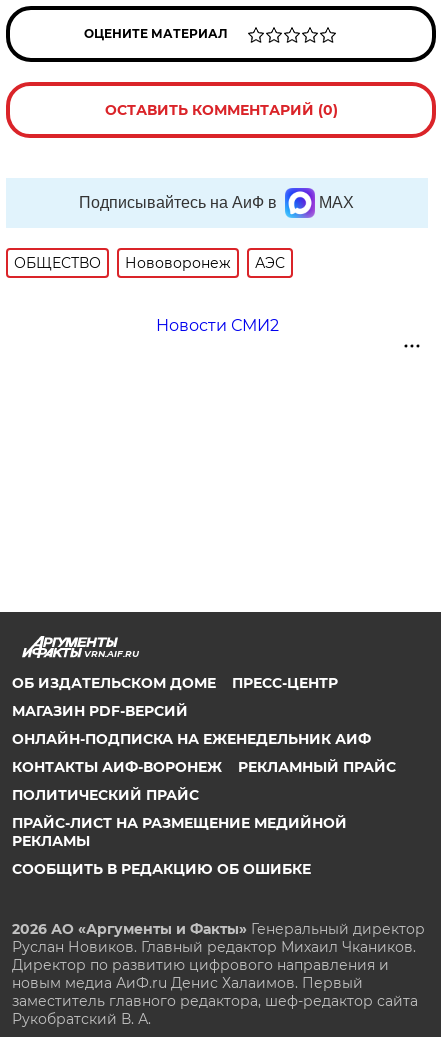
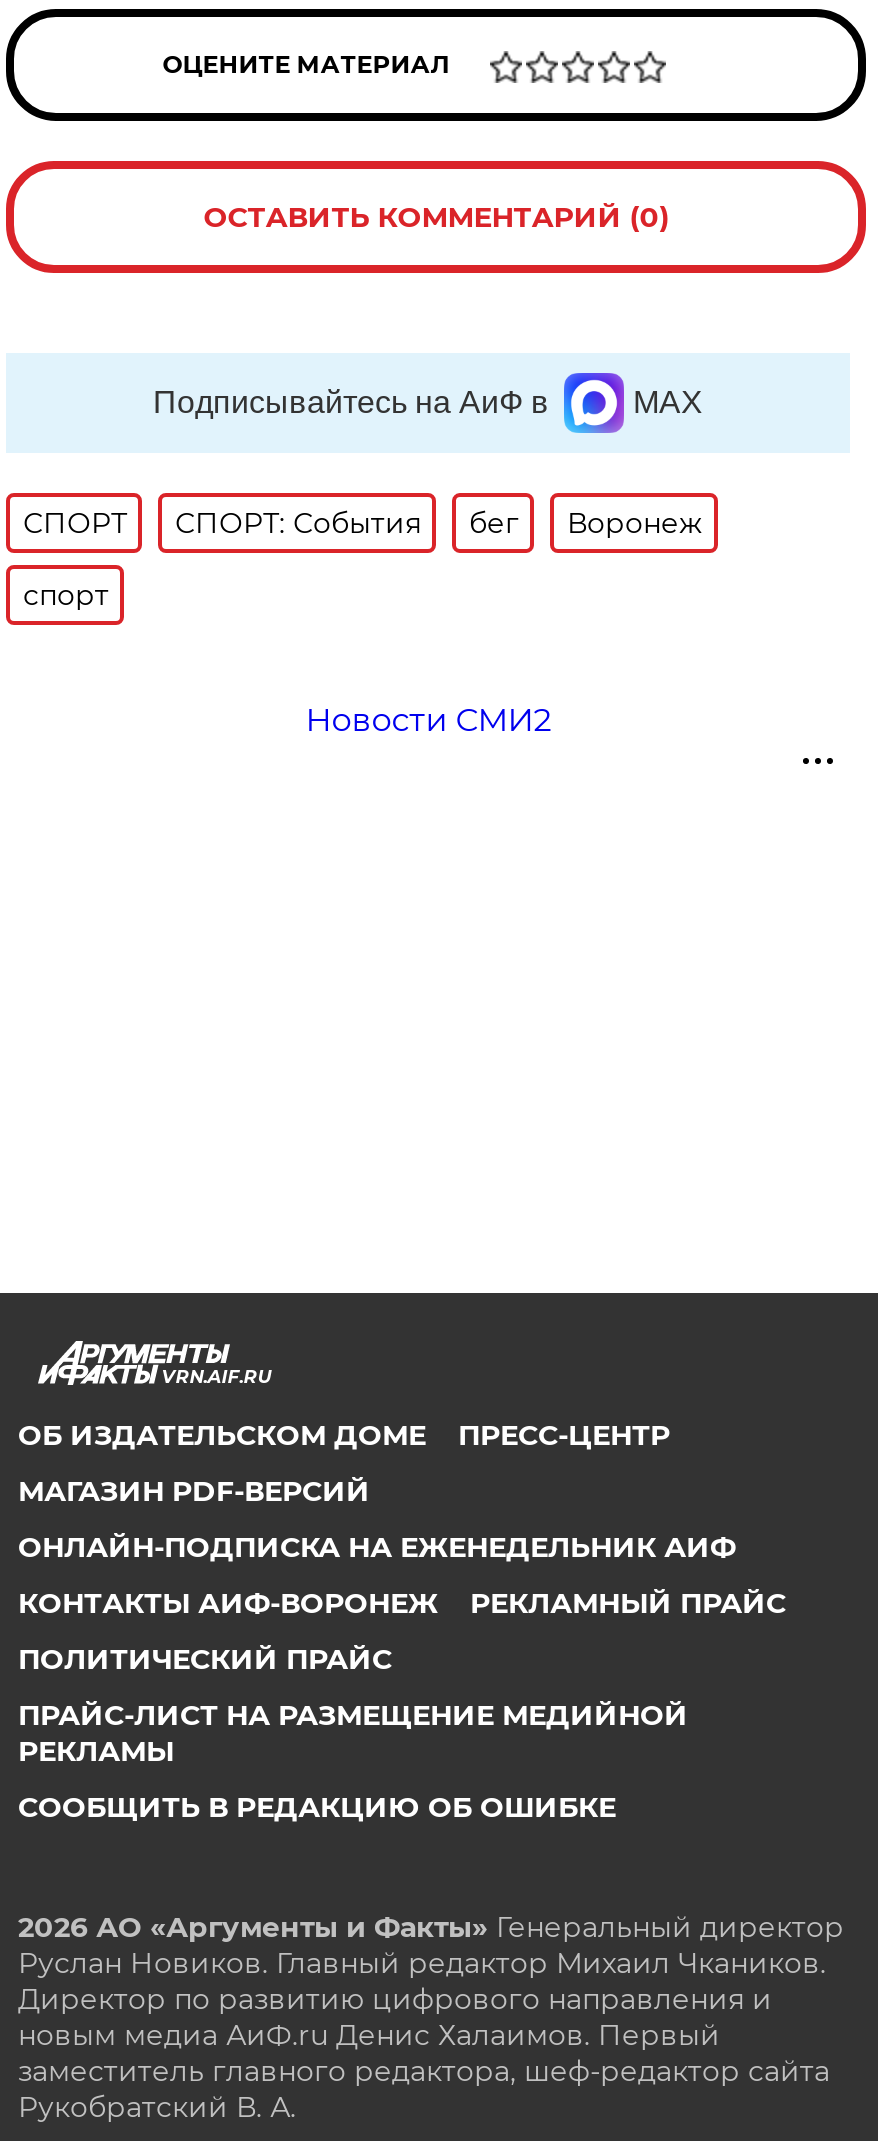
- ОБЩЕСТВО
- Нововоронеж
- АЭС
+ СПОРТ
+ СПОРТ: События
+ бег
+ Воронеж
+ спорт
